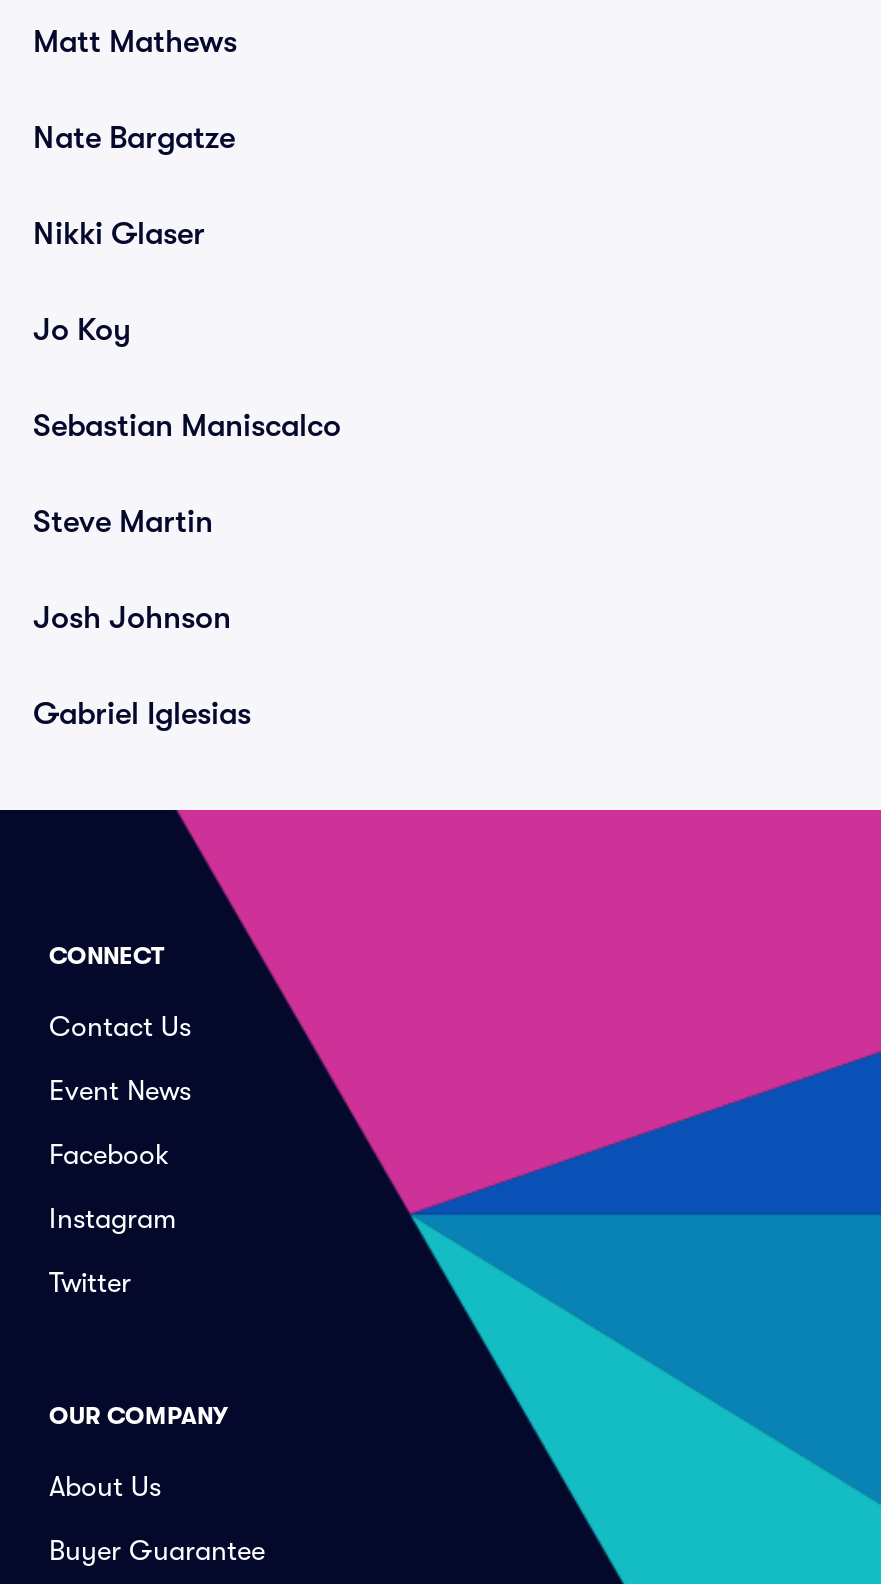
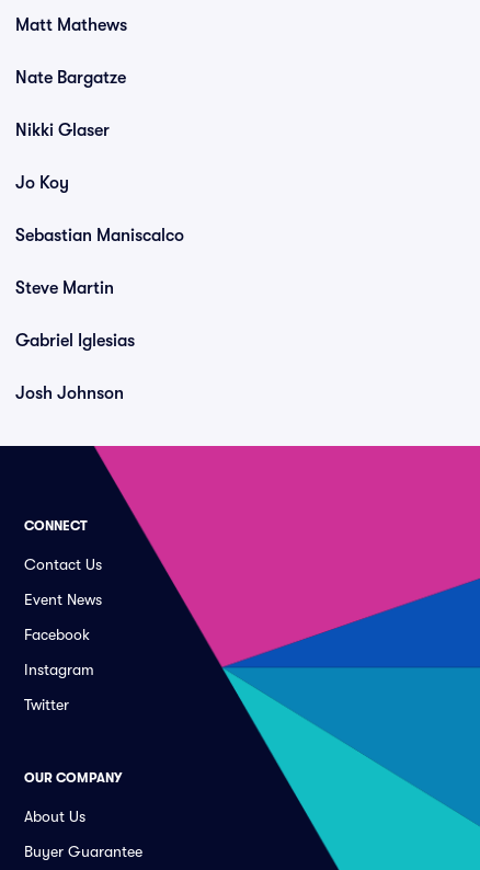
moved down: Josh Johnson

moved up: Gabriel Iglesias
